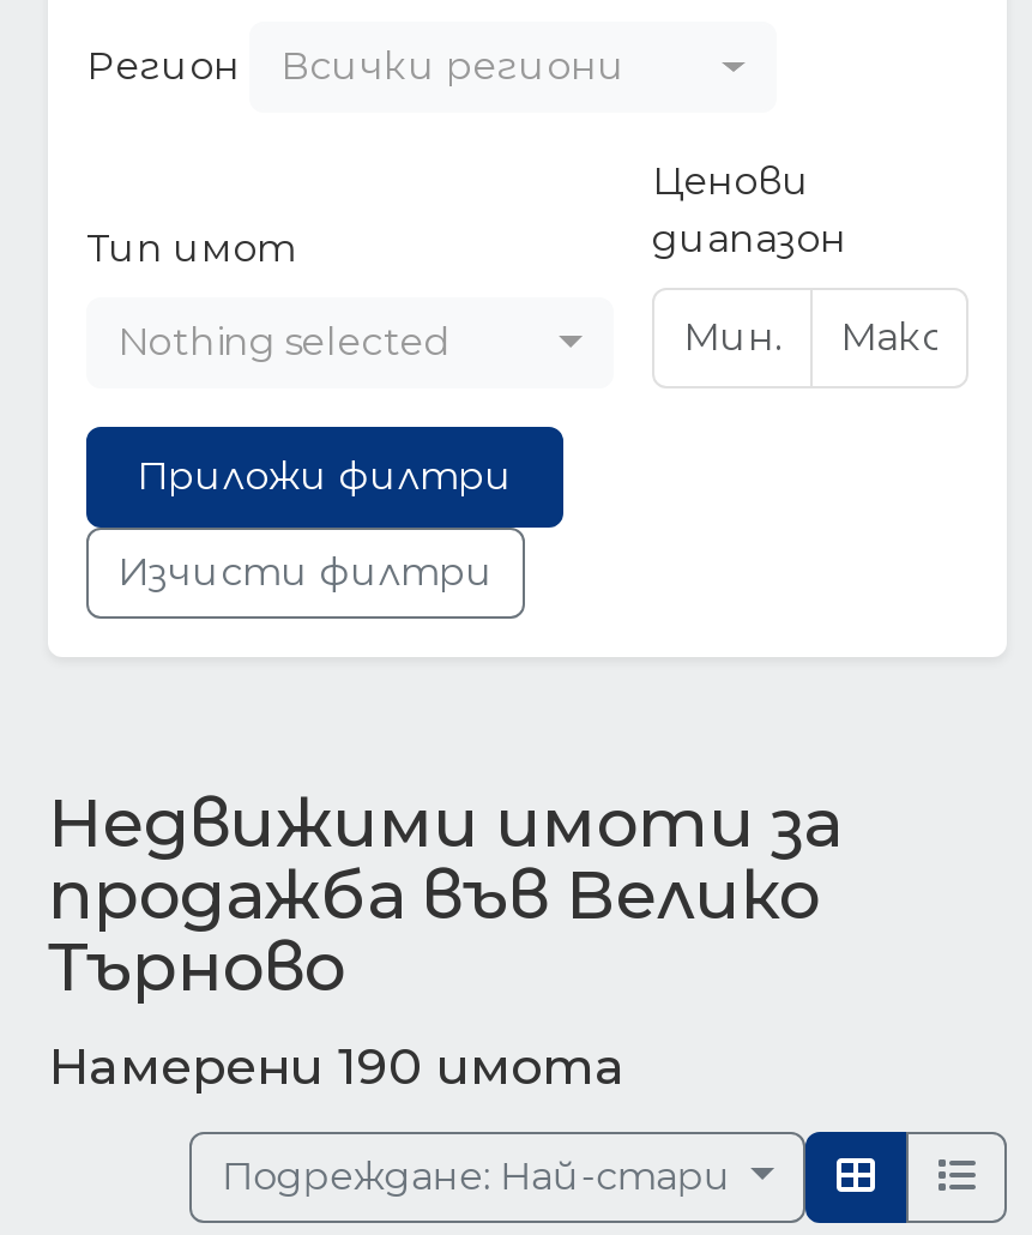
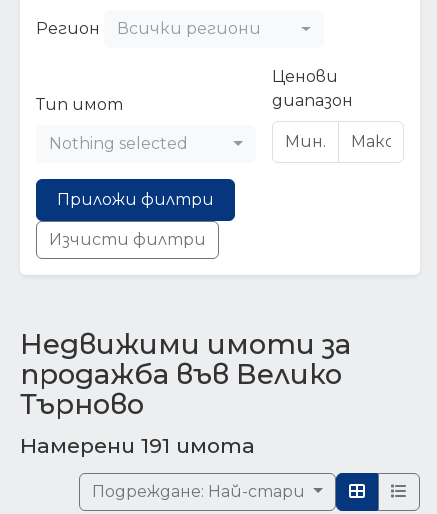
- Намерени 190 имота
+ Намерени 191 имота
